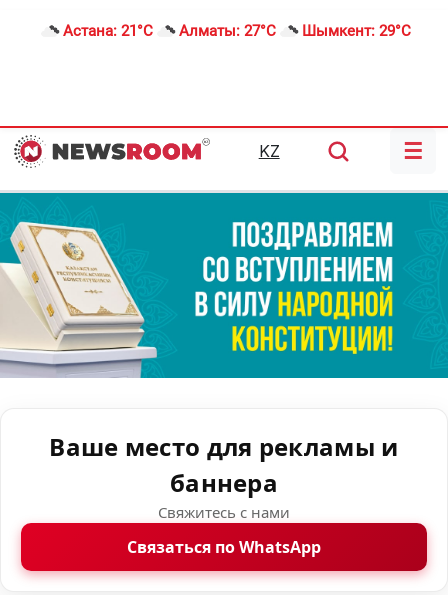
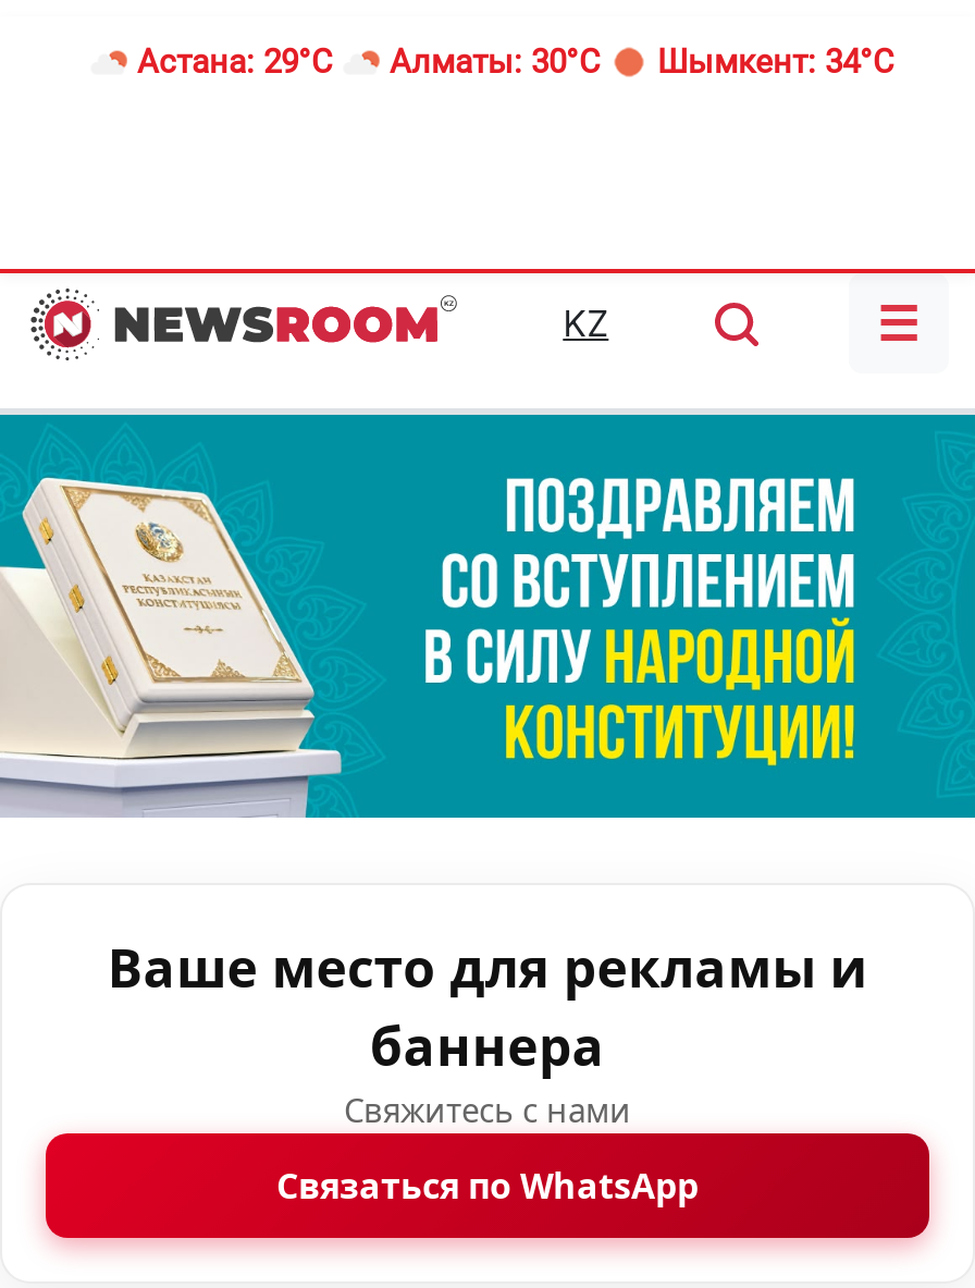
- Астана: 21°C
+ Астана: 29°C

- Алматы: 27°C
+ Алматы: 30°C

- Шымкент: 29°C
+ Шымкент: 34°C
